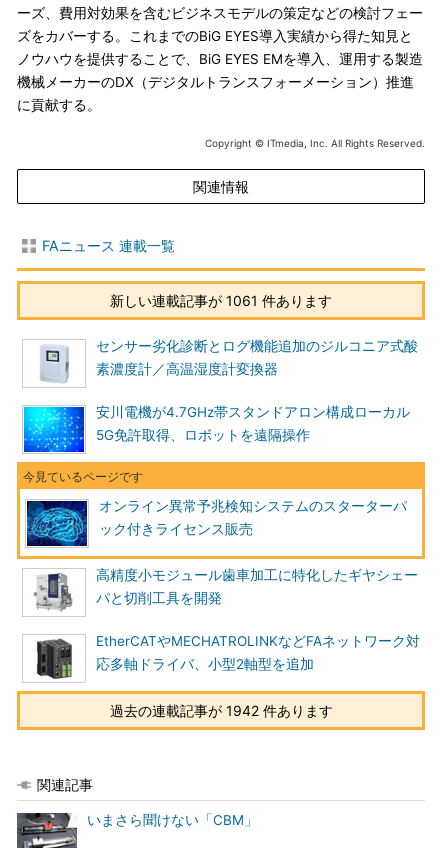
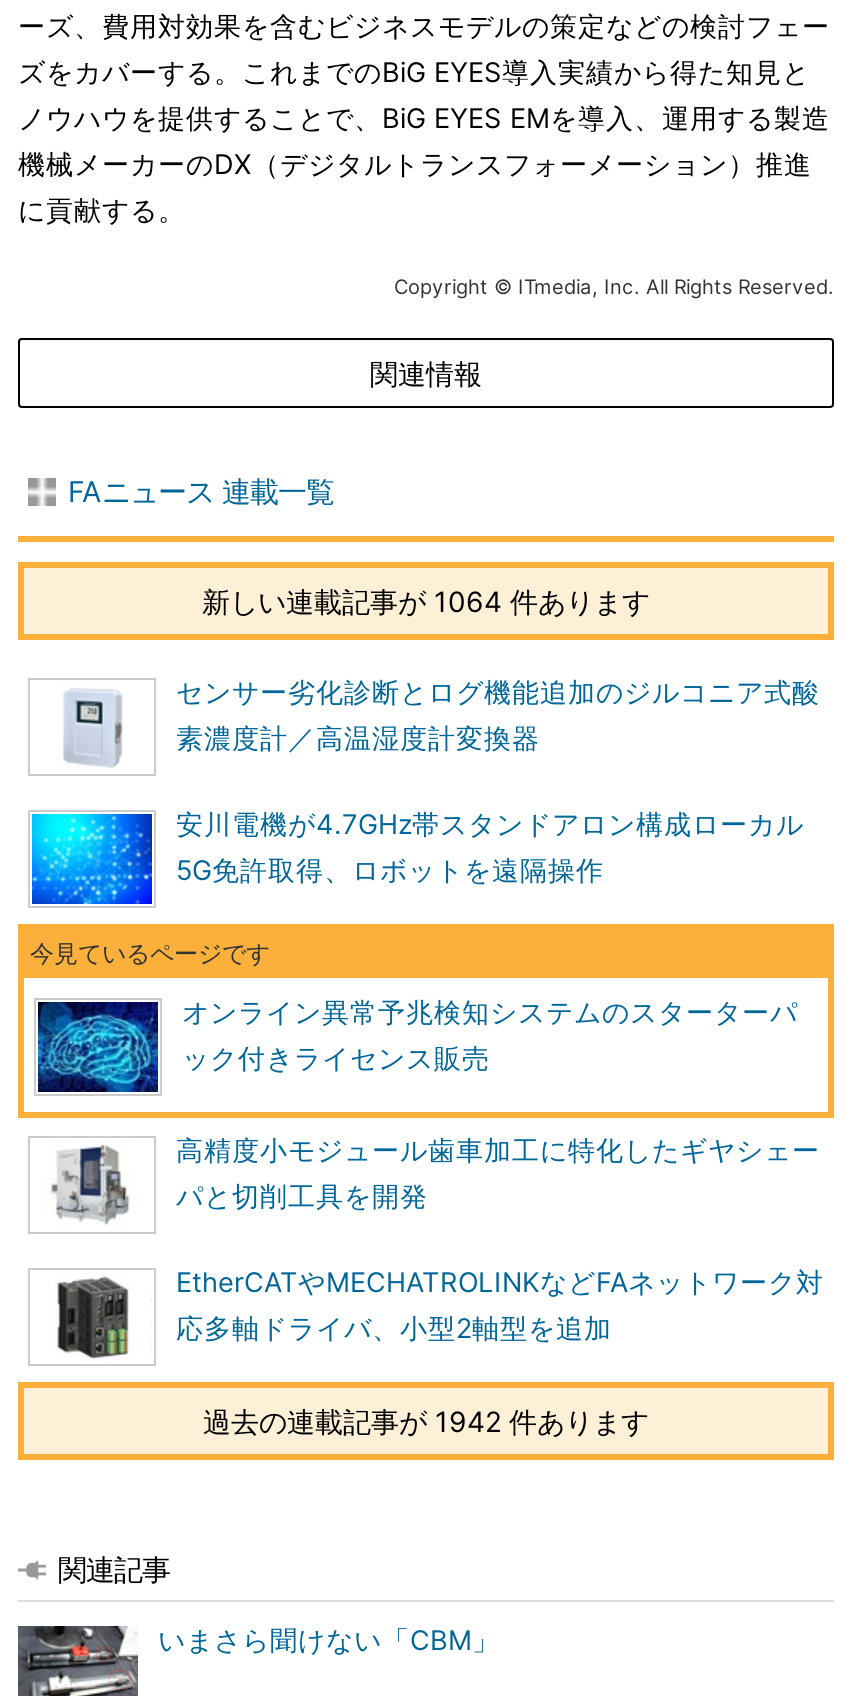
- 新しい連載記事が 1061 件あります
+ 新しい連載記事が 1064 件あります
